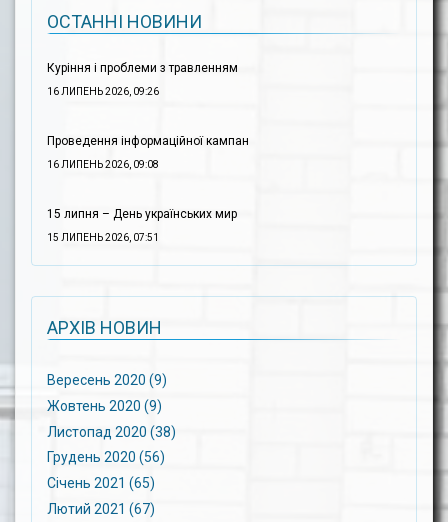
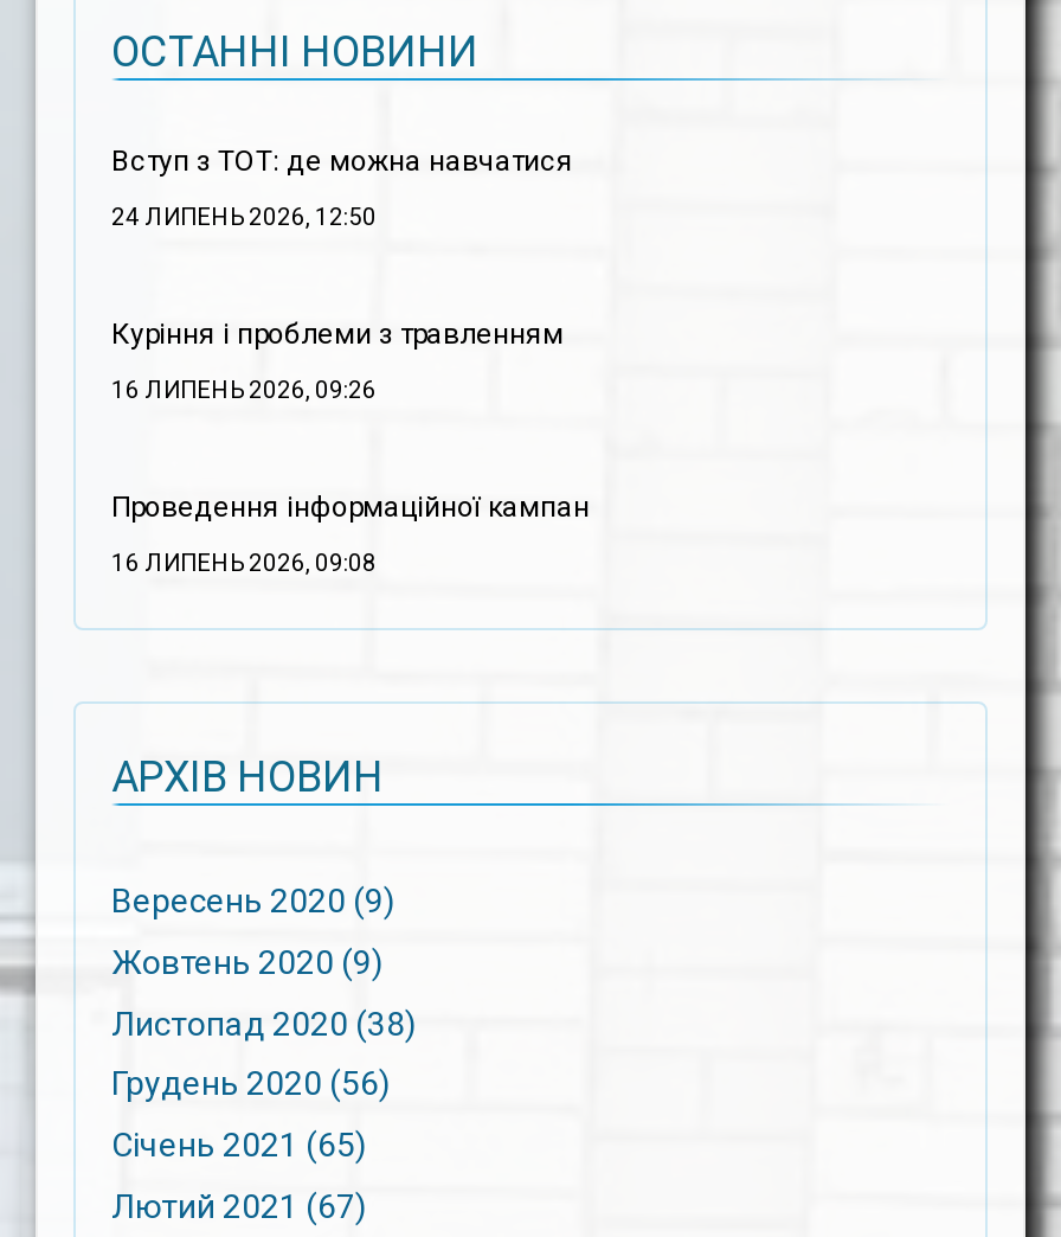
+ Вступ з ТОТ: де можна навчатися
+ 24 ЛИПЕНЬ 2026, 12:50

moved down: Куріння і проблеми з травленням | 16 ЛИПЕНЬ 2026, 09:26 | Проведення інформаційної кампан | 16 ЛИПЕНЬ 2026, 09:08

- 15 липня – День українських мир
- 15 ЛИПЕНЬ 2026, 07:51
